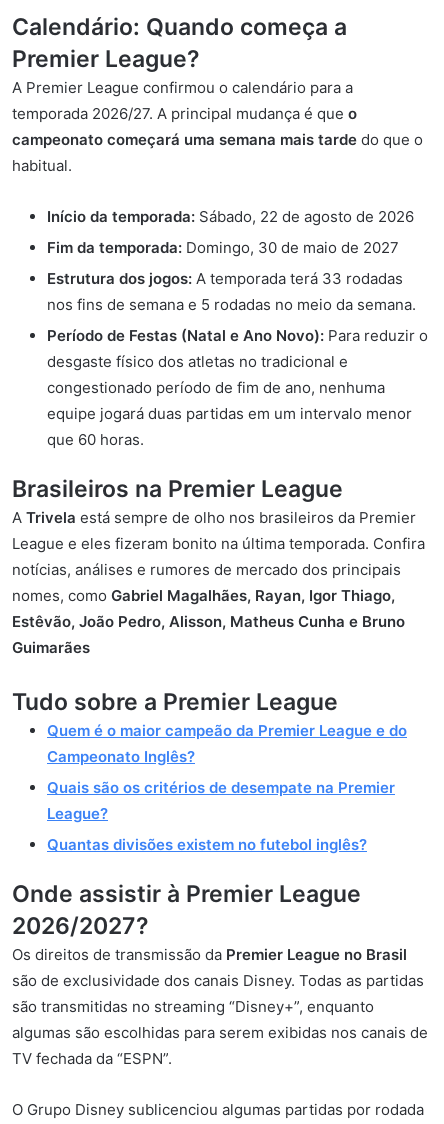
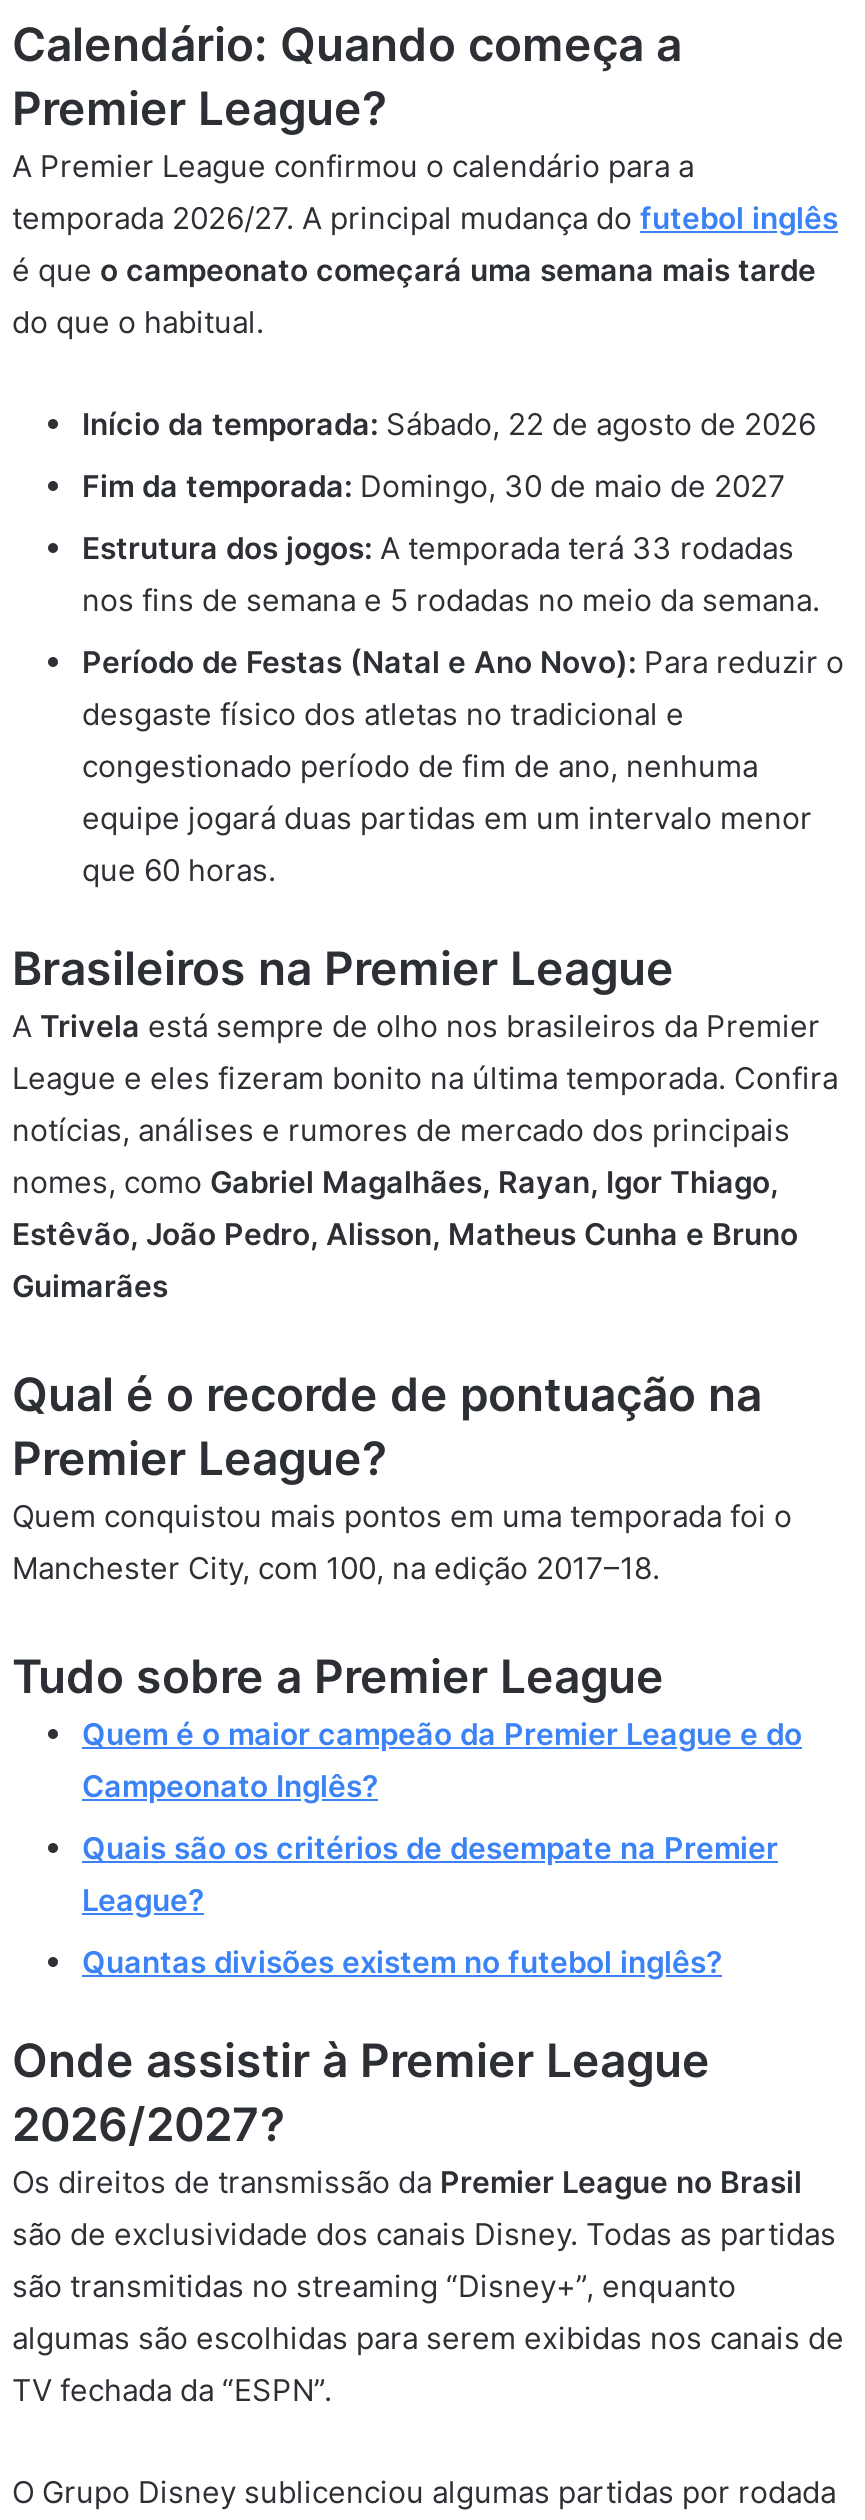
- temporada 2026/27. A principal mudança é que o
- campeonato começará uma semana mais tarde do que o
- habitual.
+ temporada 2026/27. A principal mudança do futebol inglês
+ é que o campeonato começará uma semana mais tarde
+ do que o habitual.

+ Qual é o recorde de pontuação na
+ Premier League?
+ Quem conquistou mais pontos em uma temporada foi o
+ Manchester City, com 100, na edição 2017–18.
